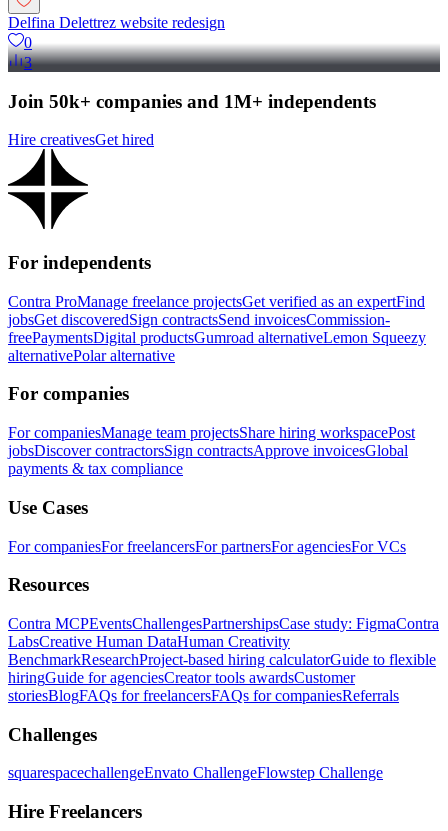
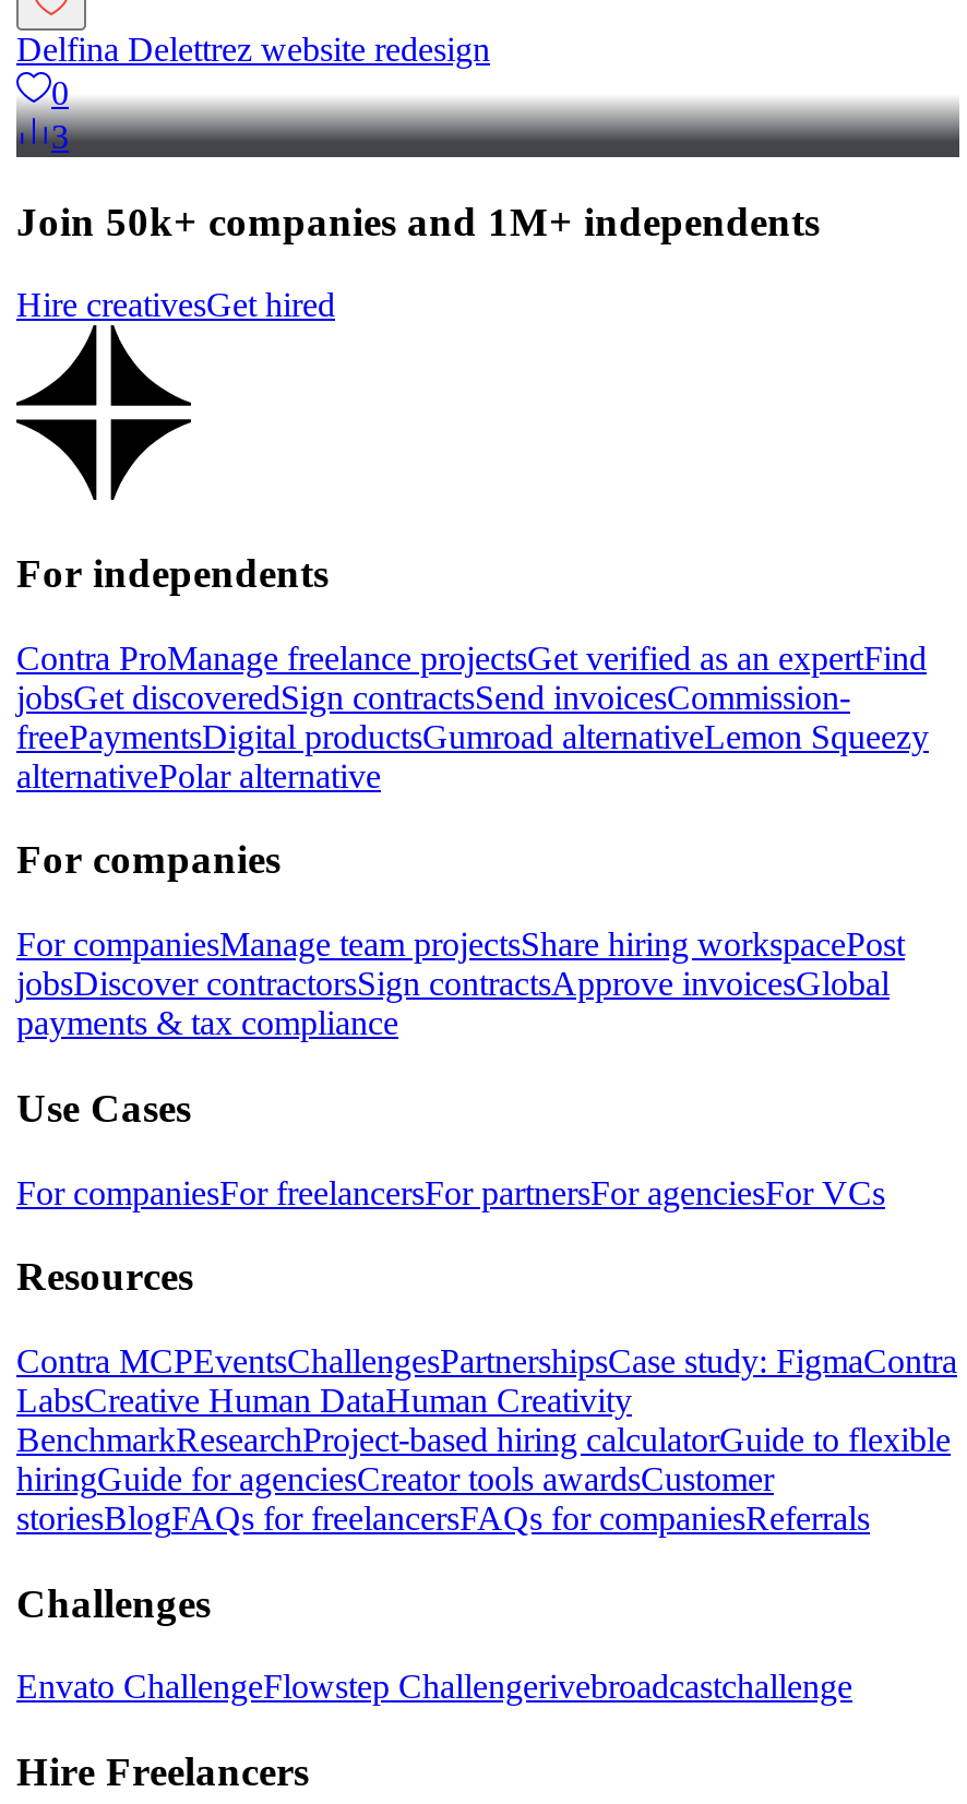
- squarespacechallengeEnvato ChallengeFlowstep Challenge
+ Envato ChallengeFlowstep Challengerivebroadcastchallenge
